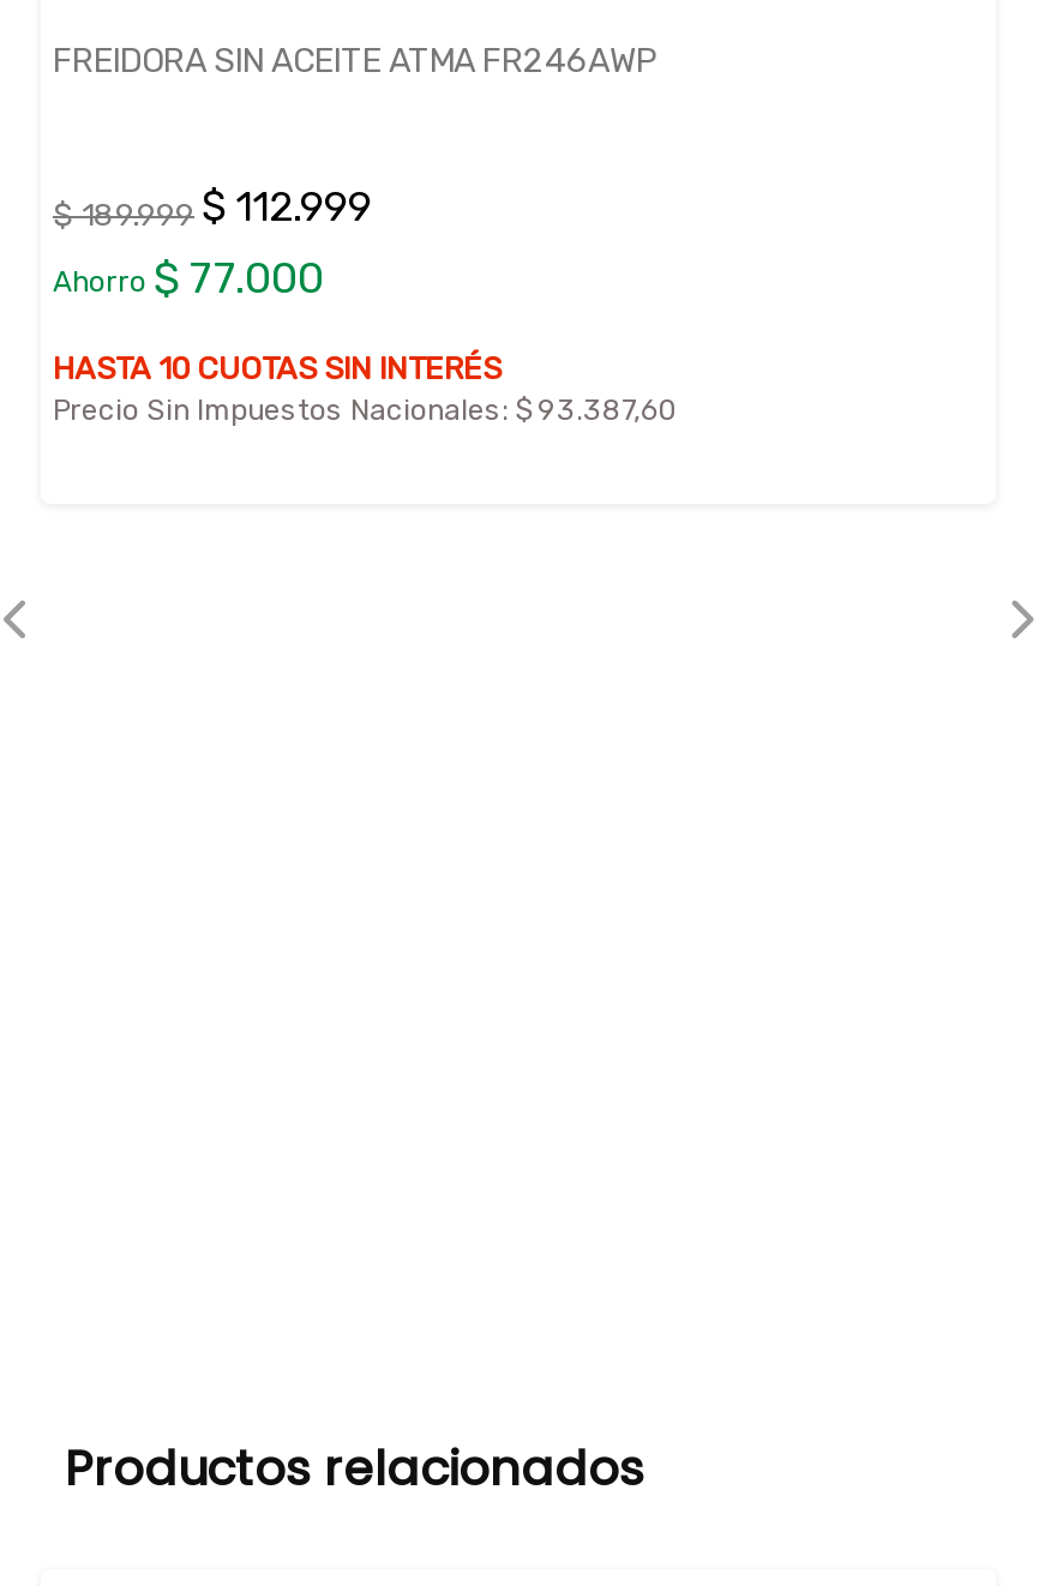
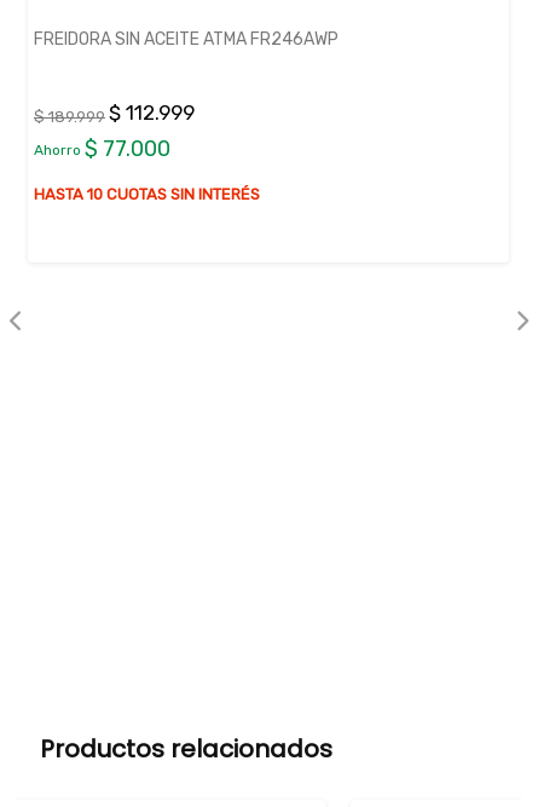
- Precio Sin Impuestos Nacionales: $ 93.387,60
